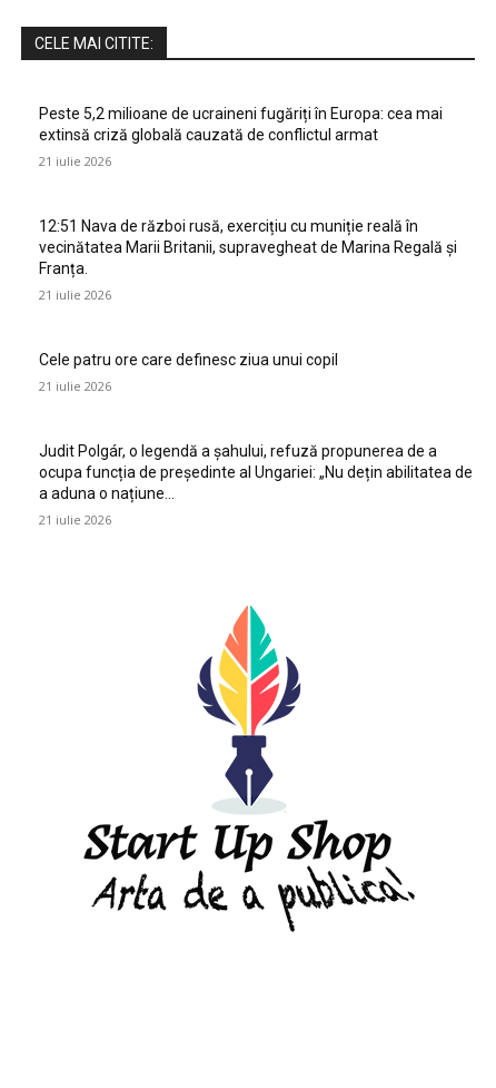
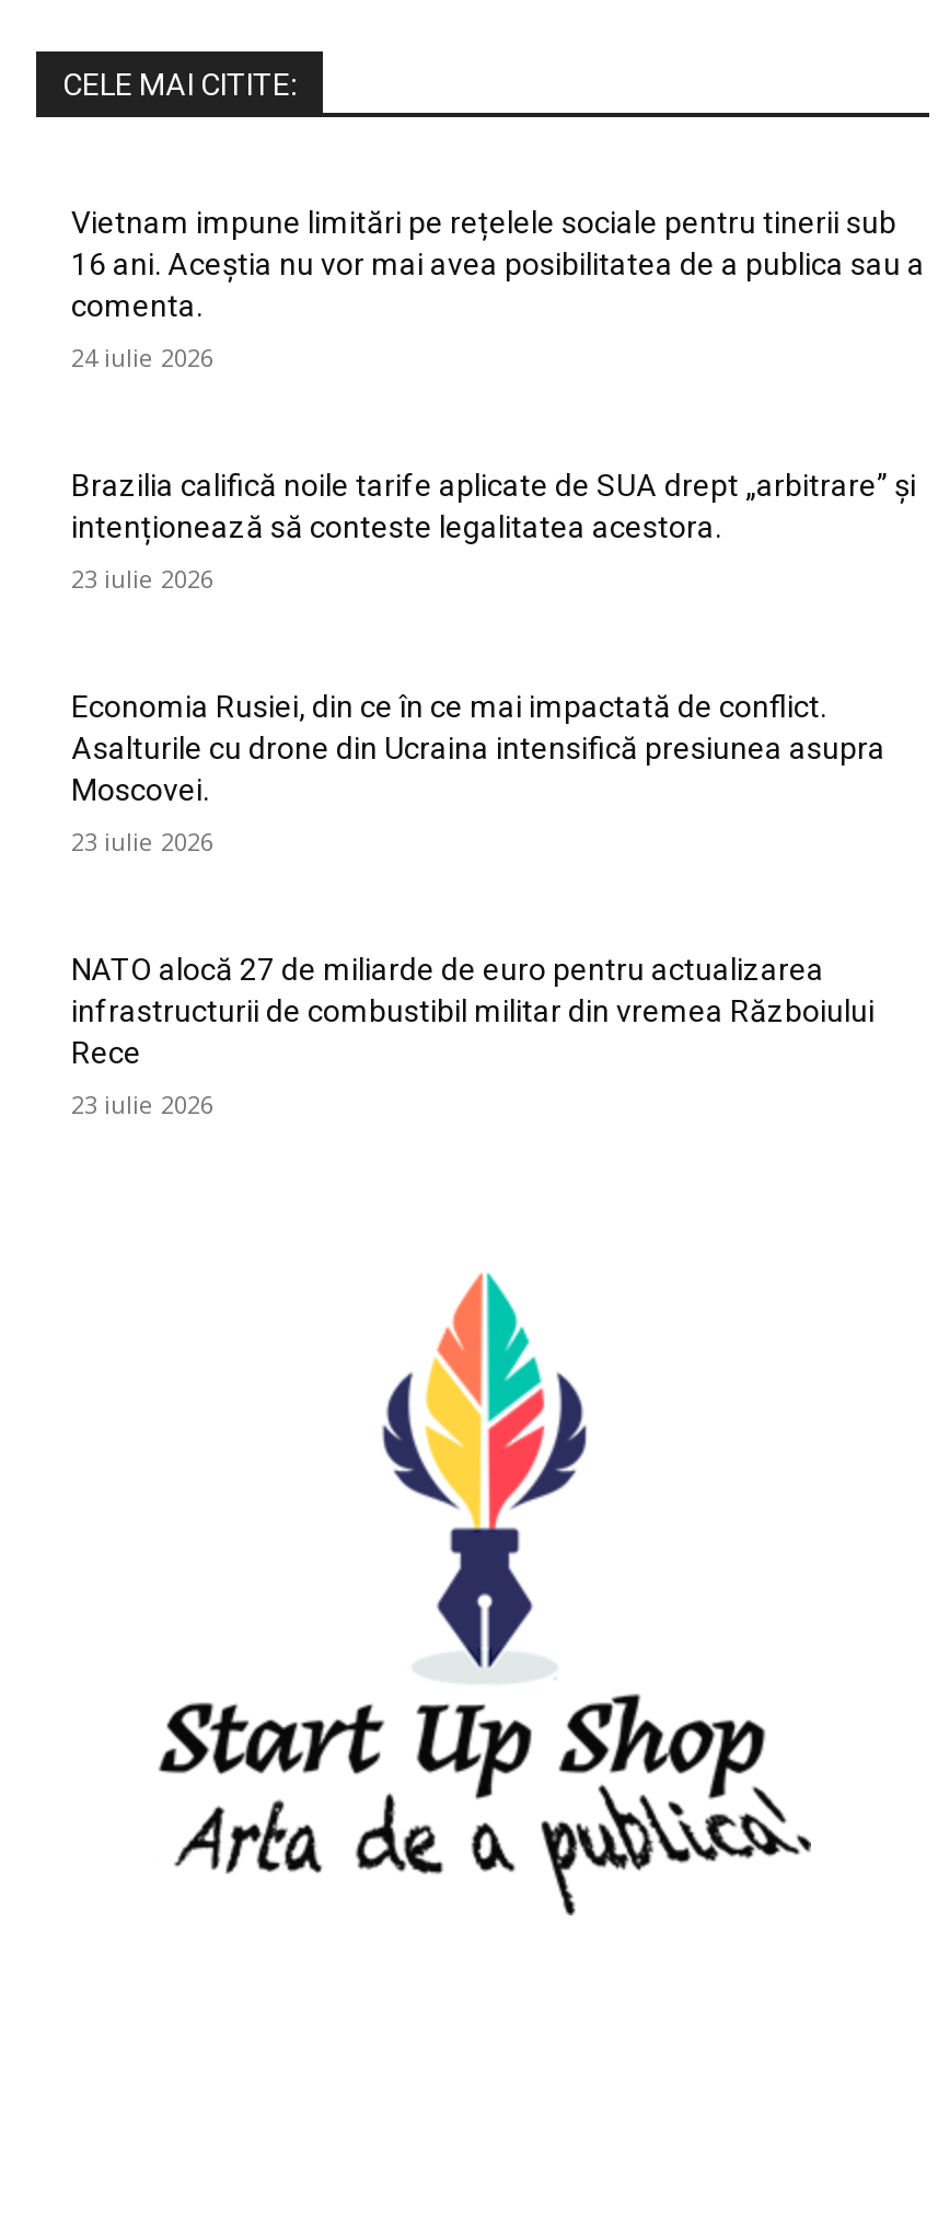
- Peste 5,2 milioane de ucraineni fugăriți în Europa: cea mai
- extinsă criză globală cauzată de conflictul armat
+ Vietnam impune limitări pe rețelele sociale pentru tinerii sub
+ 16 ani. Aceștia nu vor mai avea posibilitatea de a publica sau a
+ comenta.

- 21 iulie 2026
+ 24 iulie 2026

- 12:51 Nava de război rusă, exercițiu cu muniție reală în
- vecinătatea Marii Britanii, supravegheat de Marina Regală și
- Franța.
+ Brazilia califică noile tarife aplicate de SUA drept „arbitrare” și
+ intenționează să conteste legalitatea acestora.

- 21 iulie 2026
+ 23 iulie 2026

- Cele patru ore care definesc ziua unui copil
+ Economia Rusiei, din ce în ce mai impactată de conflict.
+ Asalturile cu drone din Ucraina intensifică presiunea asupra
+ Moscovei.

- 21 iulie 2026
+ 23 iulie 2026

- Judit Polgár, o legendă a șahului, refuză propunerea de a
- ocupa funcția de președinte al Ungariei: „Nu dețin abilitatea de
- a aduna o națiune...
+ NATO alocă 27 de miliarde de euro pentru actualizarea
+ infrastructurii de combustibil militar din vremea Războiului
+ Rece

- 21 iulie 2026
+ 23 iulie 2026
